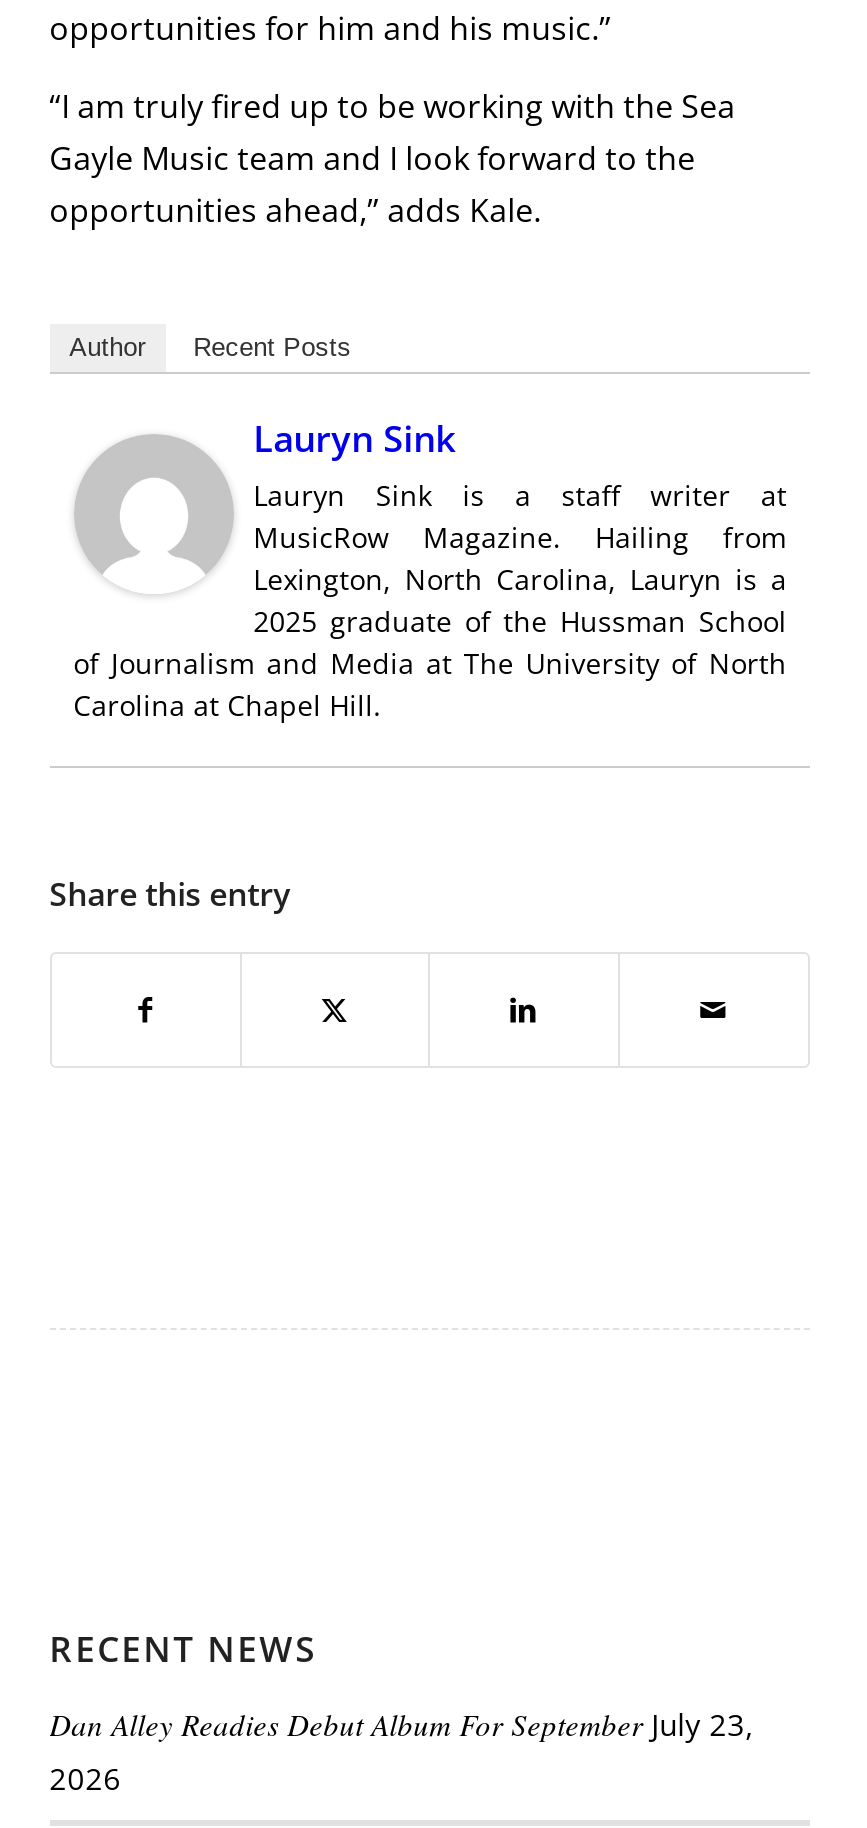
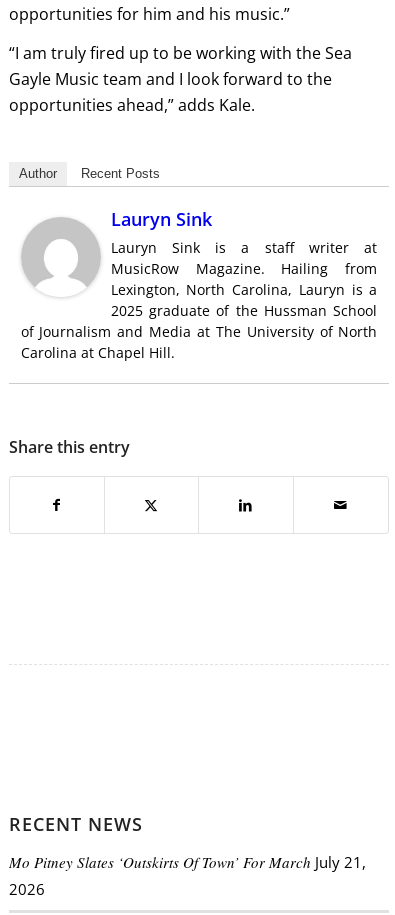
- Dan Alley Readies Debut Album For September July 23,
+ Mo Pitney Slates ‘Outskirts Of Town’ For March July 21,
